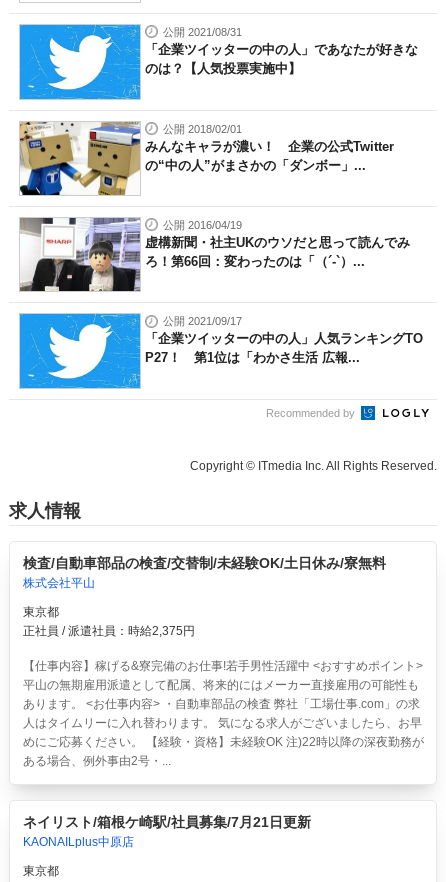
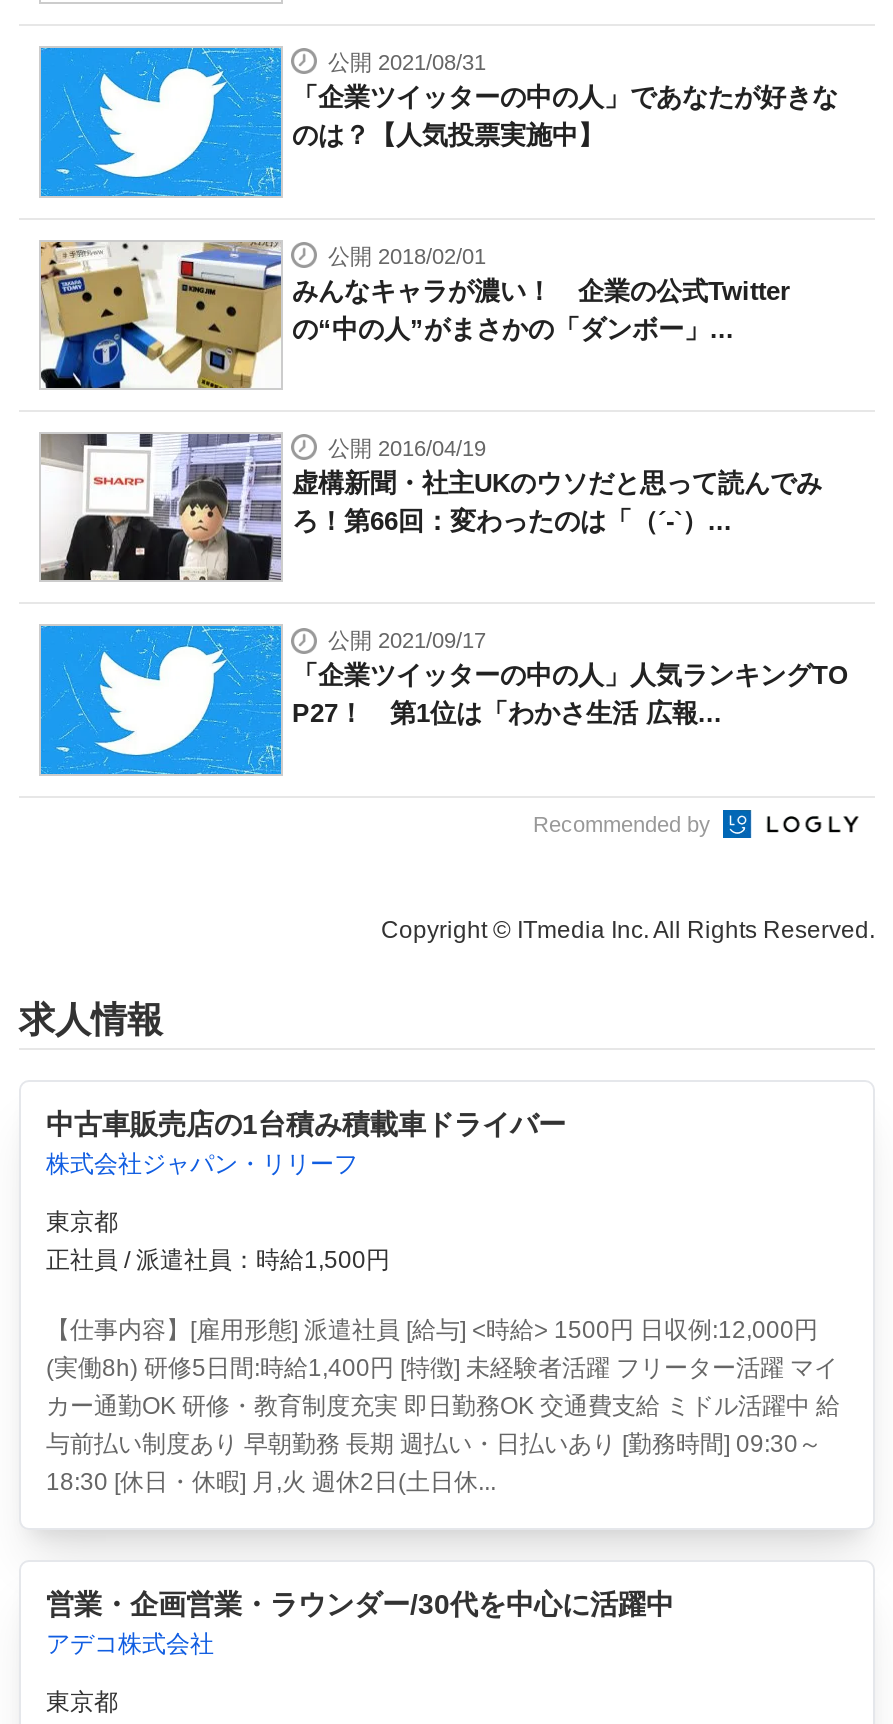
- 検査/自動車部品の検査/交替制/未経験OK/土日休み/寮無料
- 株式会社平山
+ 中古車販売店の1台積み積載車ドライバー
+ 株式会社ジャパン・リリーフ

- 正社員 / 派遣社員：時給2,375円
+ 正社員 / 派遣社員：時給1,500円

- 【仕事内容】稼げる&寮完備のお仕事!若手男性活躍中 <おすすめポイント>
- 平山の無期雇用派遣として配属、将来的にはメーカー直接雇用の可能性も
- あります。 <お仕事内容> ・自動車部品の検査 弊社「工場仕事.com」の求
- 人はタイムリーに入れ替わります。 気になる求人がございましたら、お早
- めにご応募ください。 【経験・資格】未経験OK 注)22時以降の深夜勤務が
- ある場合、例外事由2号・...
+ 【仕事内容】[雇用形態] 派遣社員 [給与] <時給> 1500円 日収例:12,000円
+ (実働8h) 研修5日間:時給1,400円 [特徴] 未経験者活躍 フリーター活躍 マイ
+ カー通勤OK 研修・教育制度充実 即日勤務OK 交通費支給 ミドル活躍中 給
+ 与前払い制度あり 早朝勤務 長期 週払い・日払いあり [勤務時間] 09:30～
+ 18:30 [休日・休暇] 月,火 週休2日(土日休...

- ネイリスト/箱根ケ崎駅/社員募集/7月21日更新
- KAONAILplus中原店
+ 営業・企画営業・ラウンダー/30代を中心に活躍中
+ アデコ株式会社
